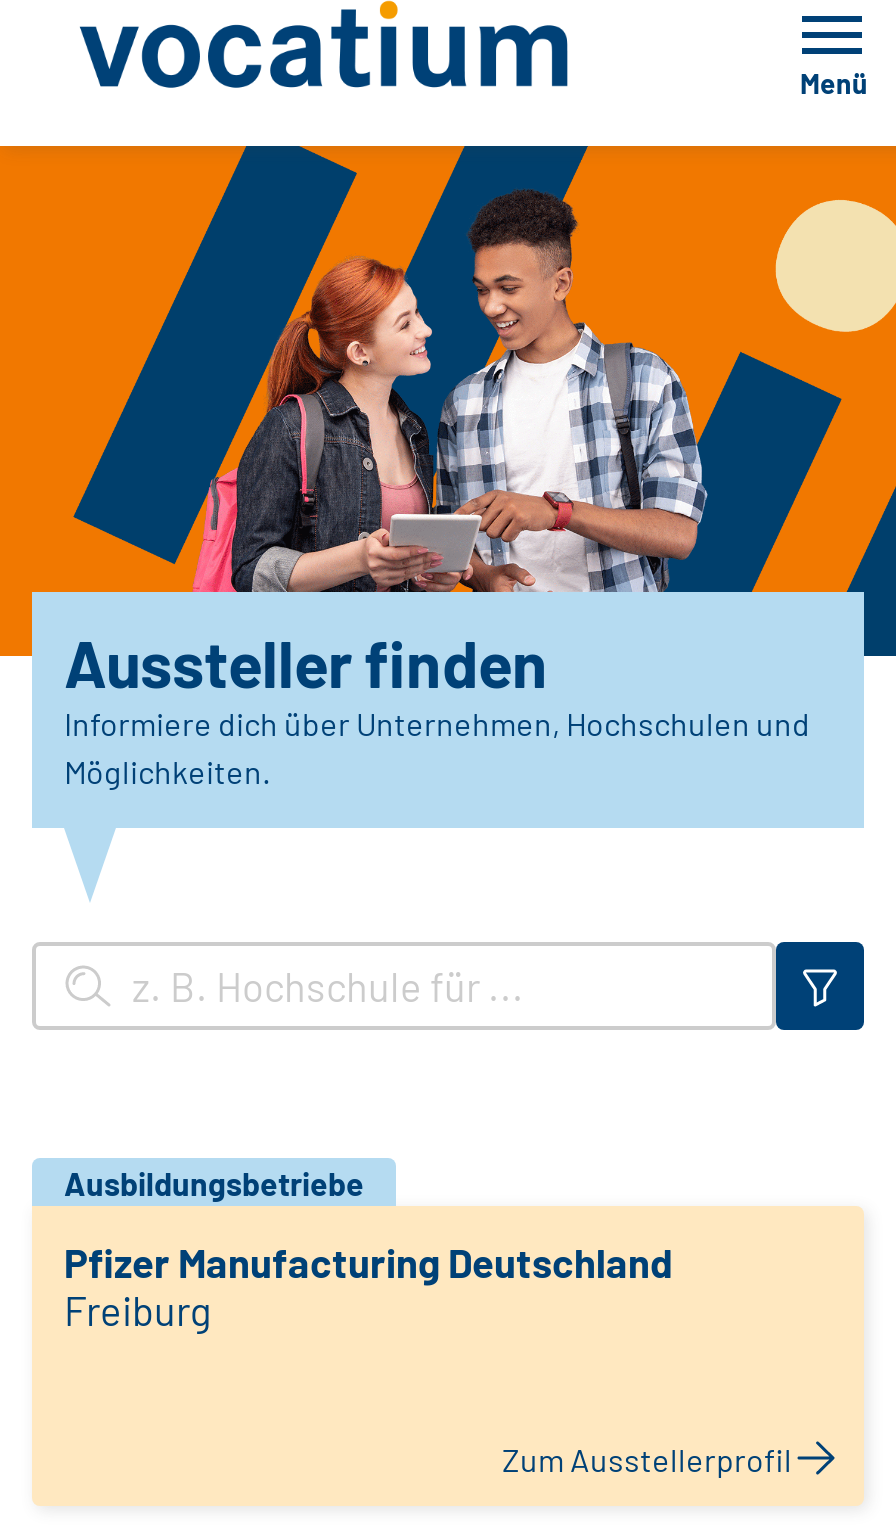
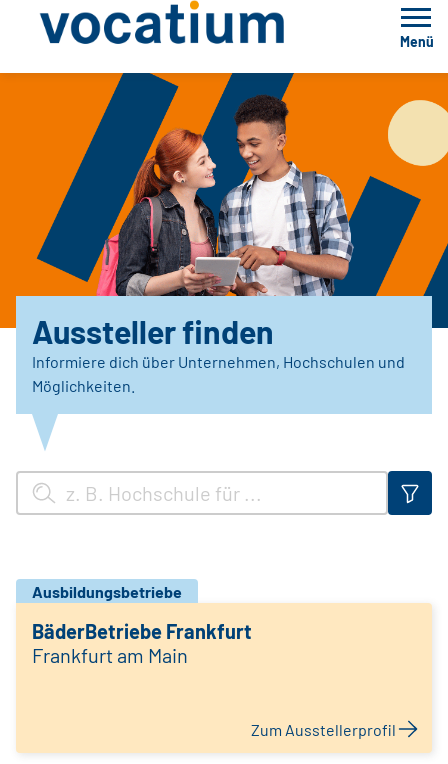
- Pfizer Manufacturing Deutschland
- Freiburg
+ BäderBetriebe Frankfurt
+ Frankfurt am Main
